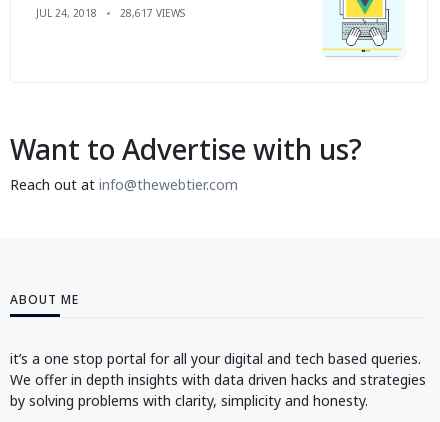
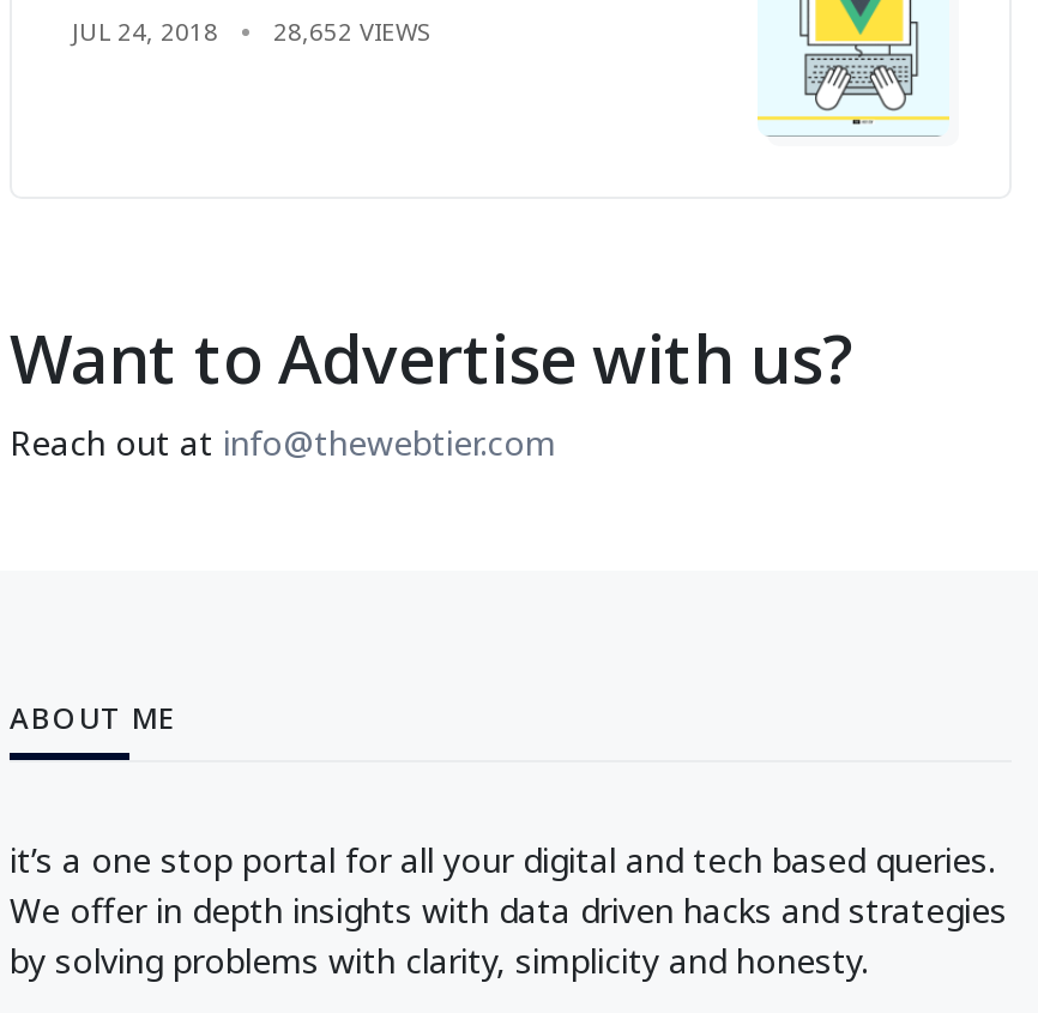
- JUL 24, 2018 28,617 VIEWS
+ JUL 24, 2018 28,652 VIEWS
